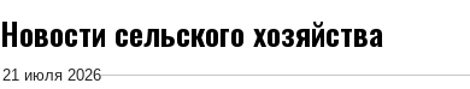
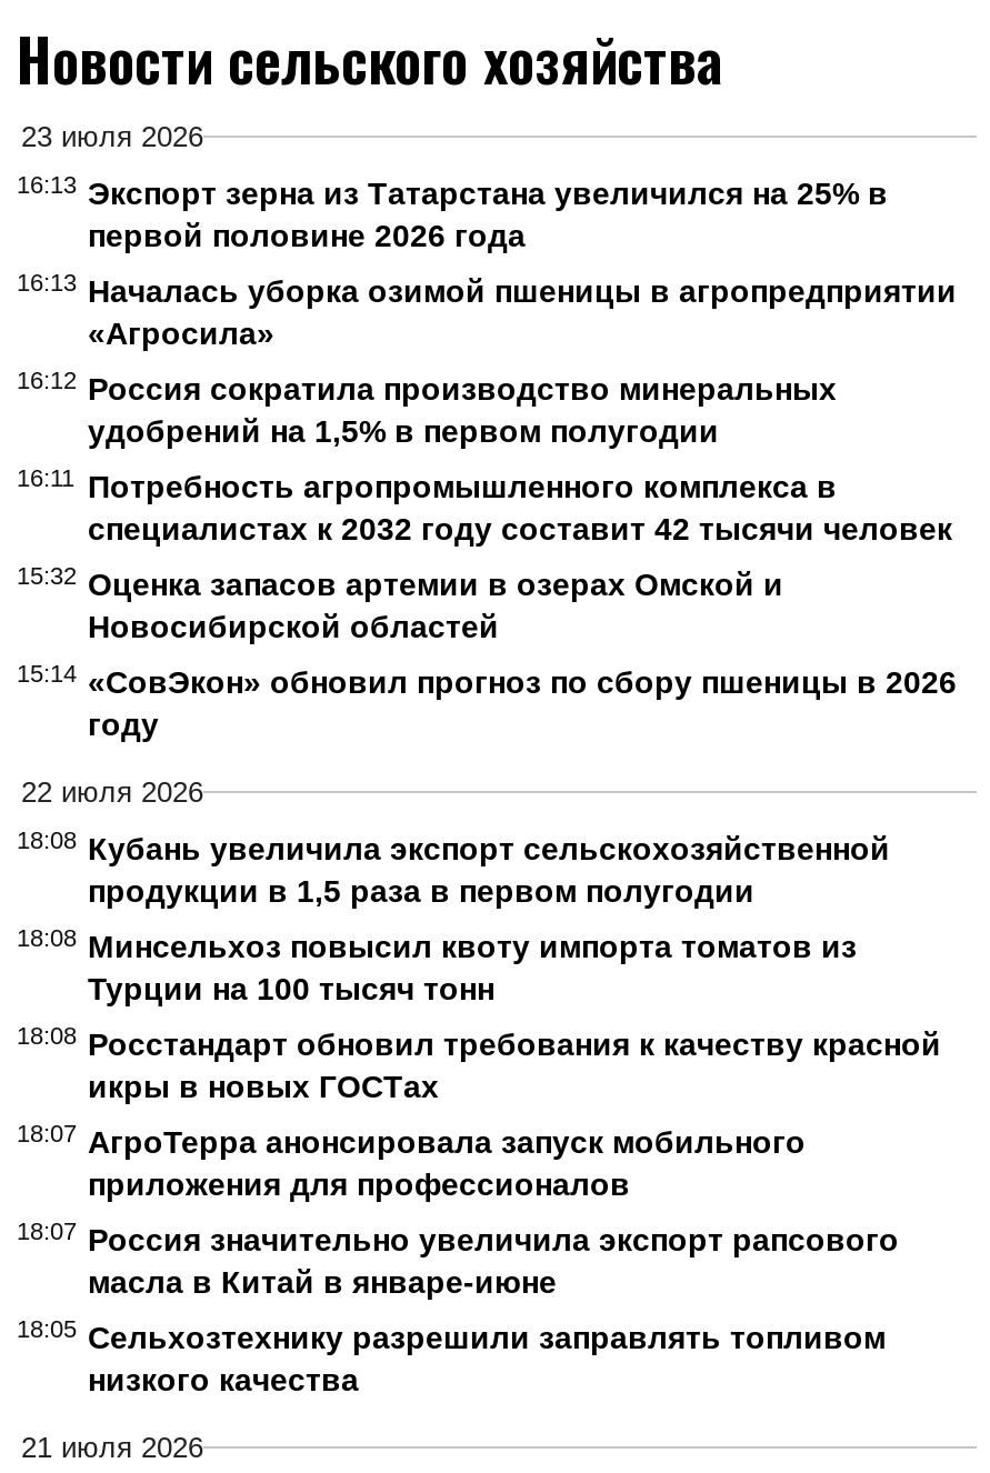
+ 23 июля 2026
+ 16:13 Экспорт зерна из Татарстана увеличился на 25% в
+ первой половине 2026 года
+ 16:13 Началась уборка озимой пшеницы в агропредприятии
+ «Агросила»
+ 16:12 Россия сократила производство минеральных
+ удобрений на 1,5% в первом полугодии
+ 16:11 Потребность агропромышленного комплекса в
+ специалистах к 2032 году составит 42 тысячи человек
+ 15:32 Оценка запасов артемии в озерах Омской и
+ Новосибирской областей
+ 15:14 «СовЭкон» обновил прогноз по сбору пшеницы в 2026
+ году
+ 22 июля 2026
+ 18:08 Кубань увеличила экспорт сельскохозяйственной
+ продукции в 1,5 раза в первом полугодии
+ 18:08 Минсельхоз повысил квоту импорта томатов из
+ Турции на 100 тысяч тонн
+ 18:08 Росстандарт обновил требования к качеству красной
+ икры в новых ГОСТах
+ 18:07 АгроТерра анонсировала запуск мобильного
+ приложения для профессионалов
+ 18:07 Россия значительно увеличила экспорт рапсового
+ масла в Китай в январе-июне
+ 18:05 Сельхозтехнику разрешили заправлять топливом
+ низкого качества
